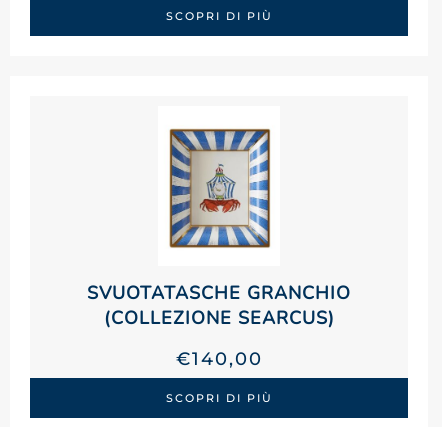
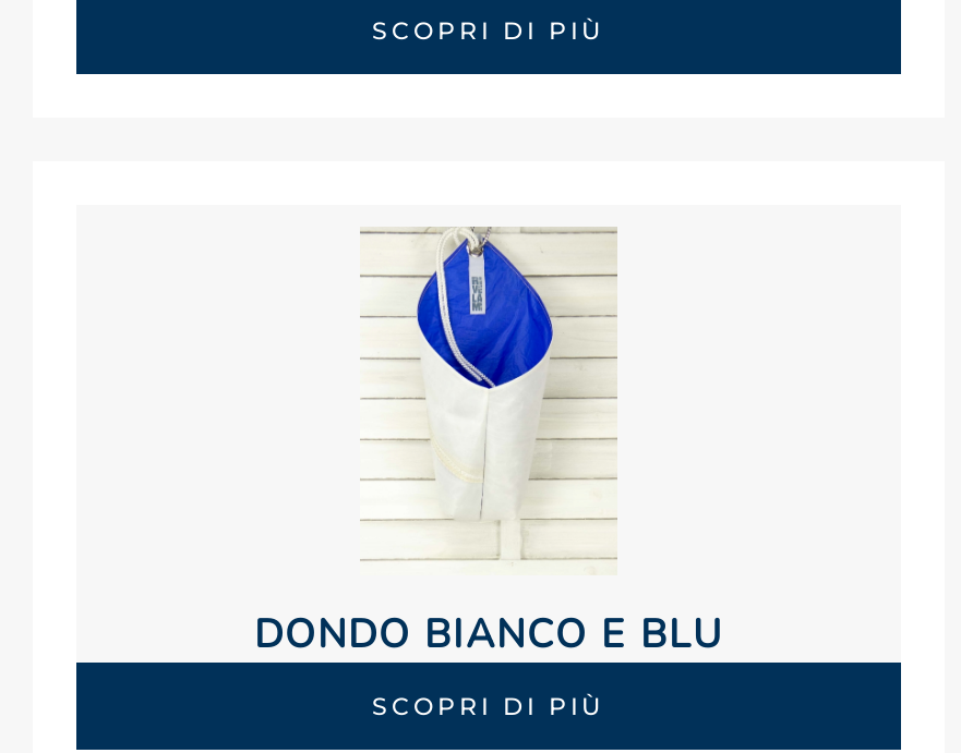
- [image]
+ [image]

- SVUOTATASCHE GRANCHIO
- (COLLEZIONE SEARCUS)
- €140,00
+ DONDO BIANCO E BLU
